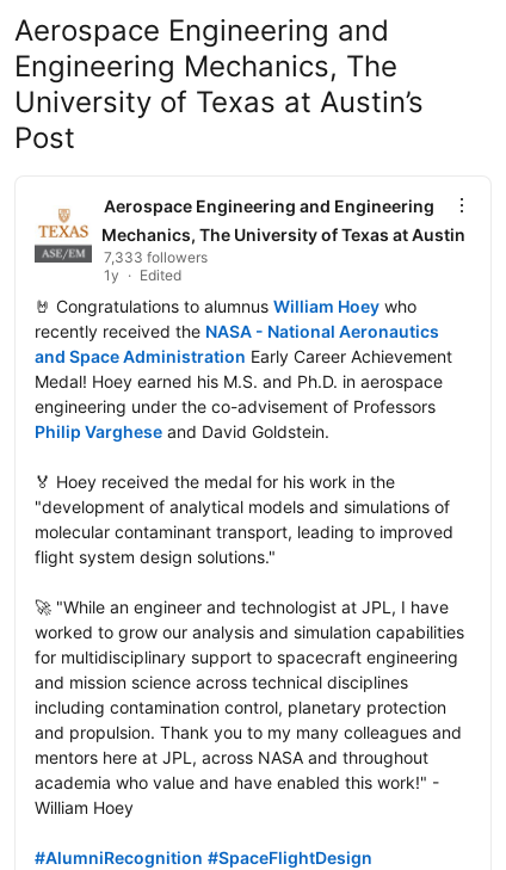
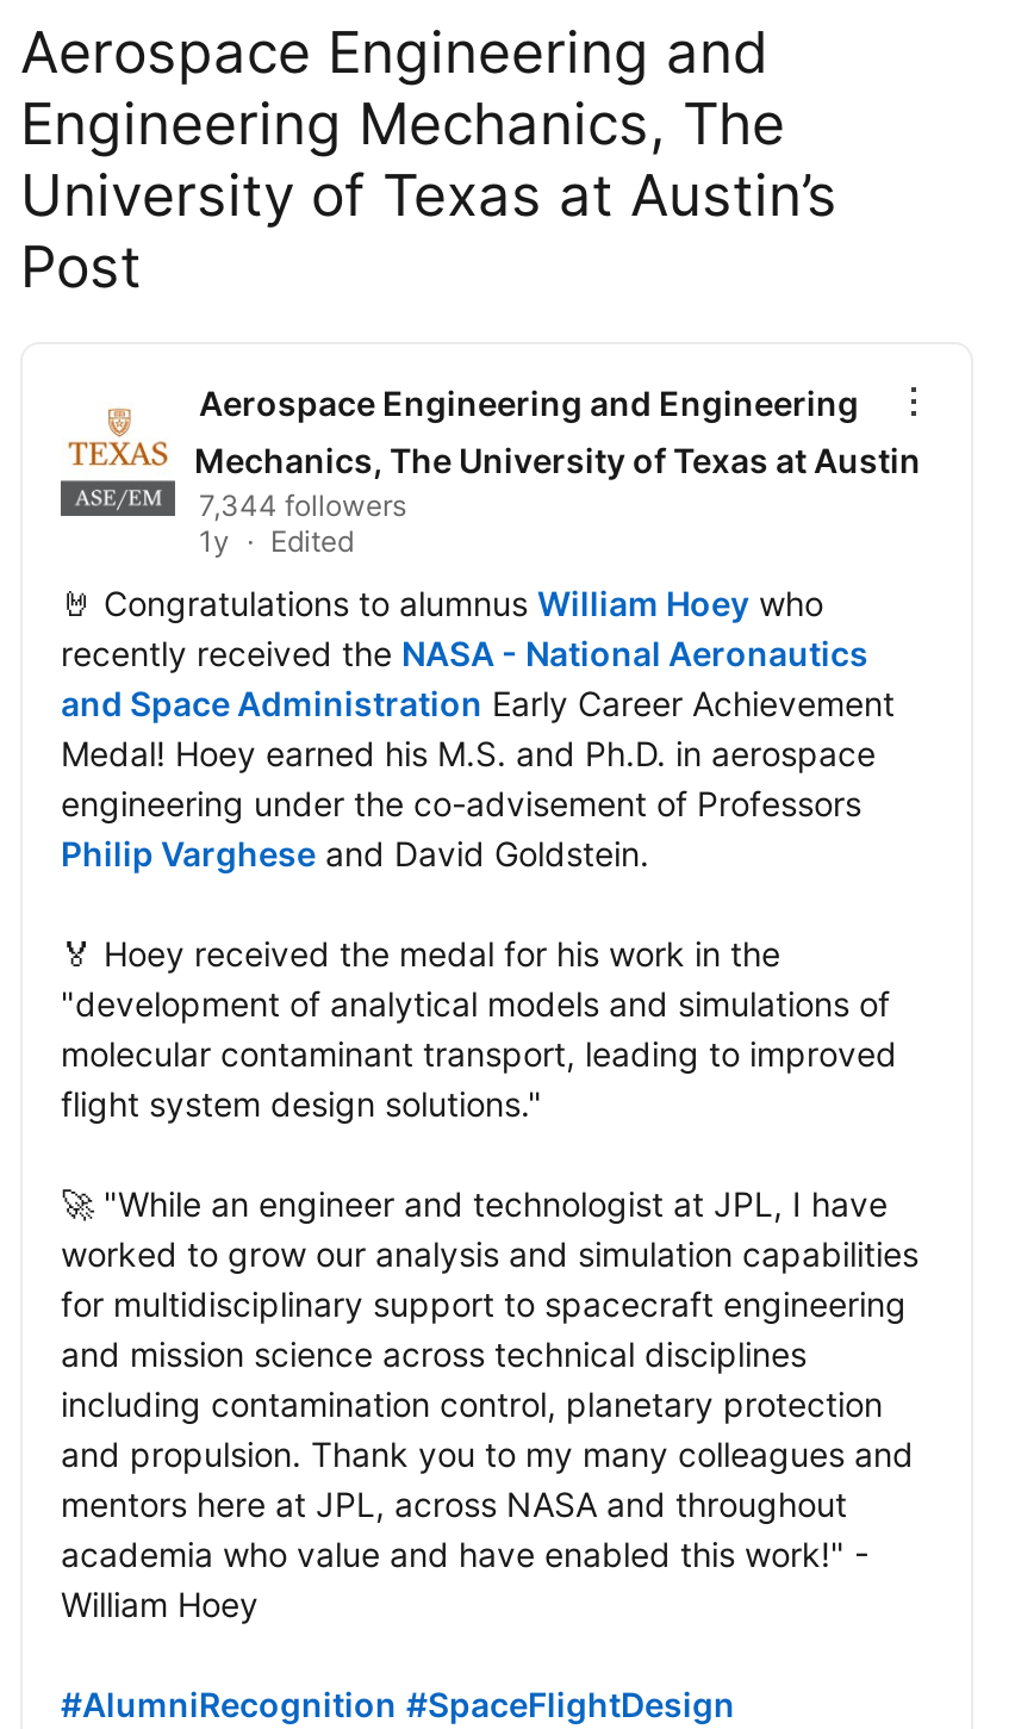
- 7,333 followers
+ 7,344 followers
